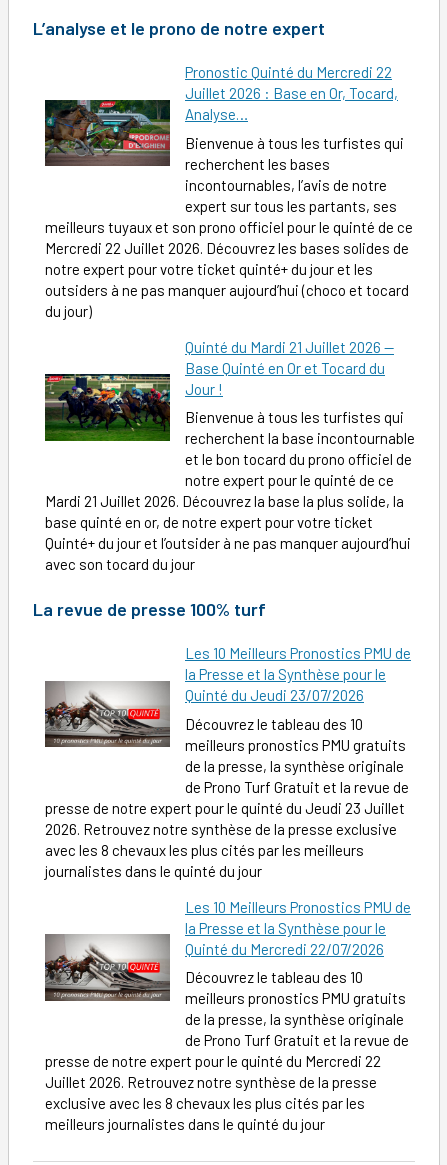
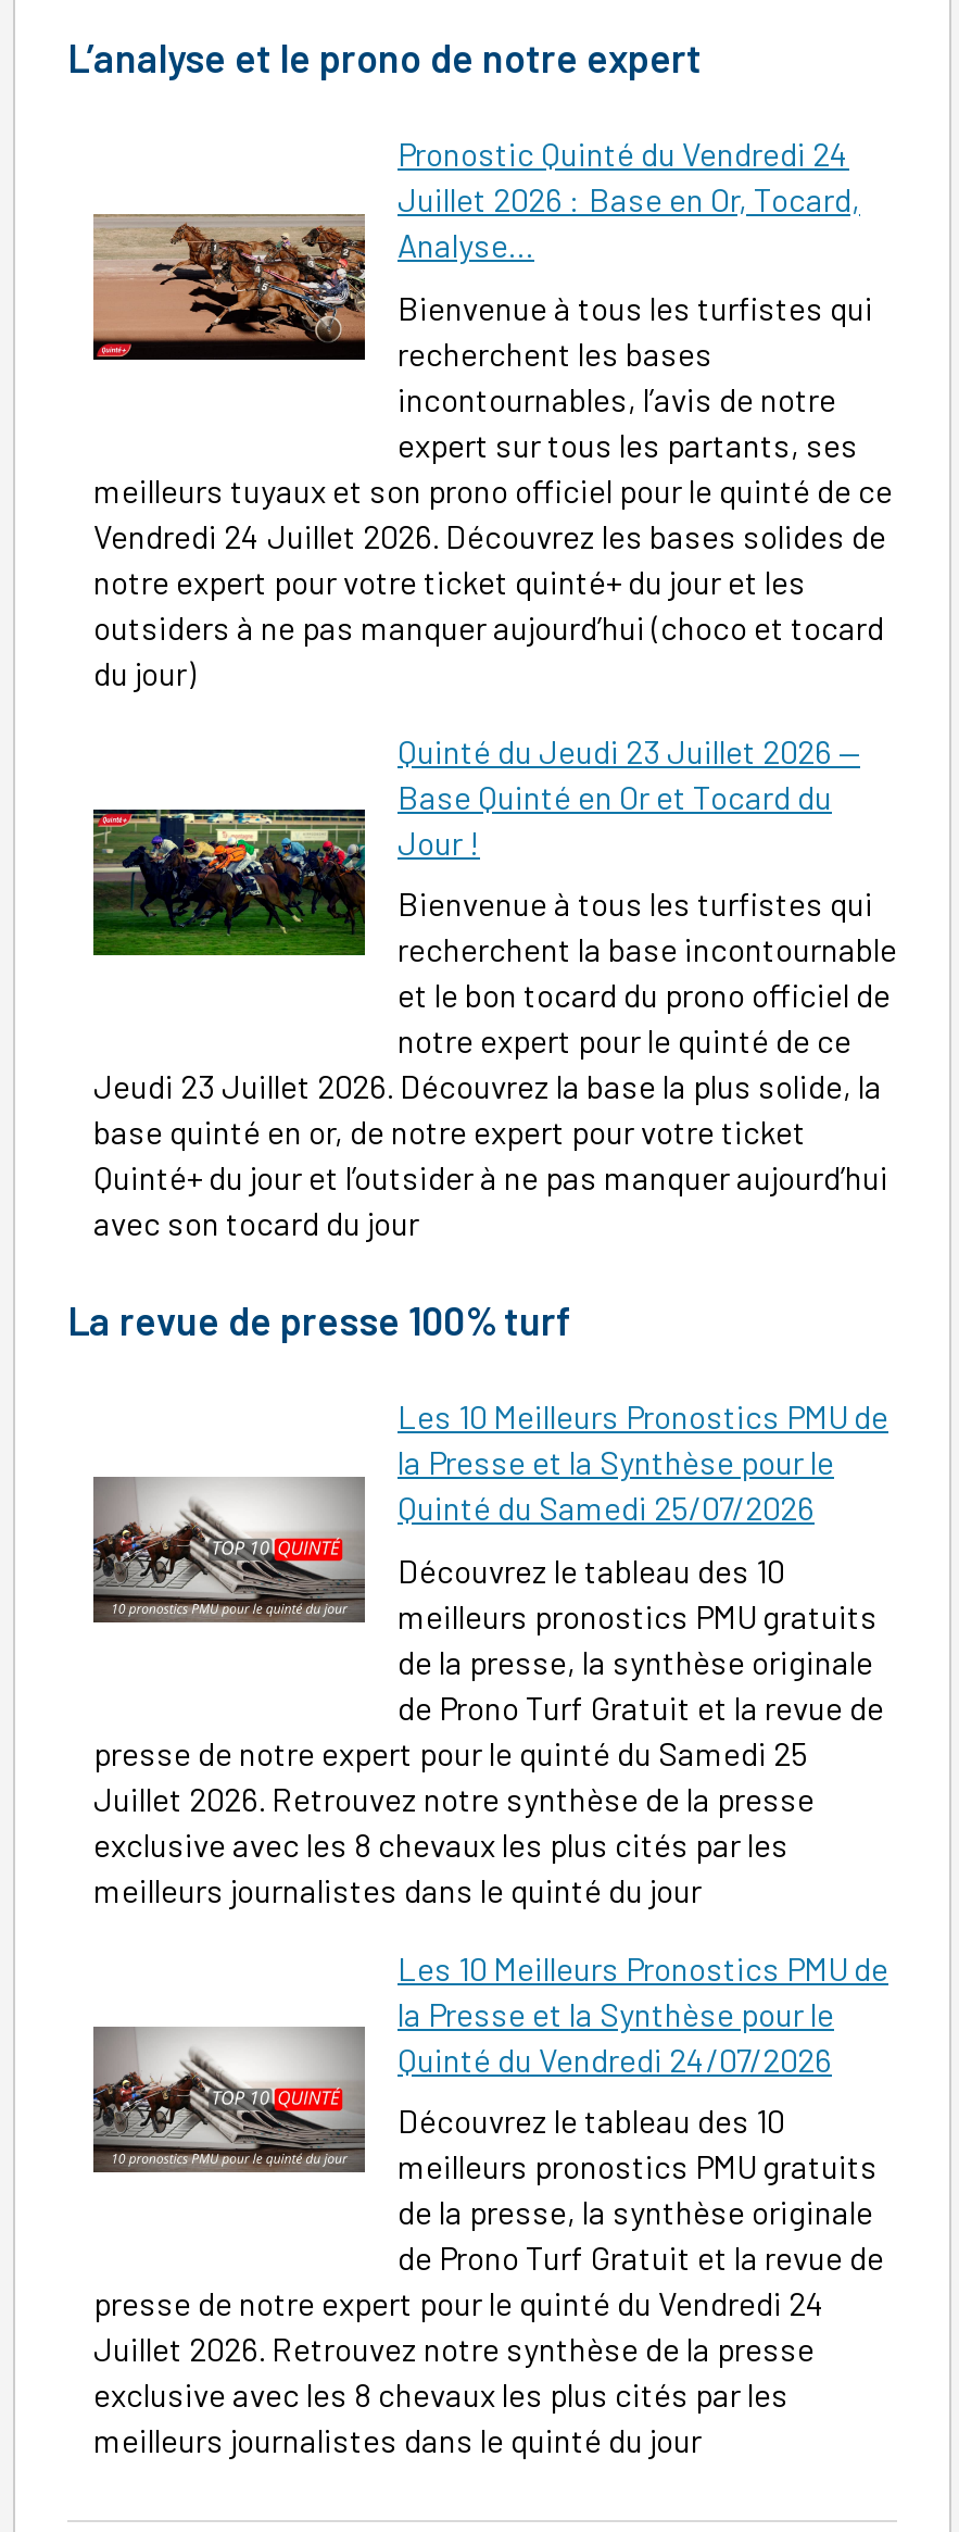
- Pronostic Quinté du Mercredi 22
+ Pronostic Quinté du Vendredi 24

- [image]
+ [image]

- Mercredi 22 Juillet 2026. Découvrez les bases solides de
+ Vendredi 24 Juillet 2026. Découvrez les bases solides de

- Quinté du Mardi 21 Juillet 2026 —
+ Quinté du Jeudi 23 Juillet 2026 —

- Mardi 21 Juillet 2026. Découvrez la base la plus solide, la
+ Jeudi 23 Juillet 2026. Découvrez la base la plus solide, la

- Quinté du Jeudi 23/07/2026
+ Quinté du Samedi 25/07/2026

- presse de notre expert pour le quinté du Jeudi 23 Juillet
- 2026. Retrouvez notre synthèse de la presse exclusive
- avec les 8 chevaux les plus cités par les meilleurs
- journalistes dans le quinté du jour
+ presse de notre expert pour le quinté du Samedi 25
+ Juillet 2026. Retrouvez notre synthèse de la presse
+ exclusive avec les 8 chevaux les plus cités par les
+ meilleurs journalistes dans le quinté du jour

- Quinté du Mercredi 22/07/2026
+ Quinté du Vendredi 24/07/2026

- presse de notre expert pour le quinté du Mercredi 22
+ presse de notre expert pour le quinté du Vendredi 24
